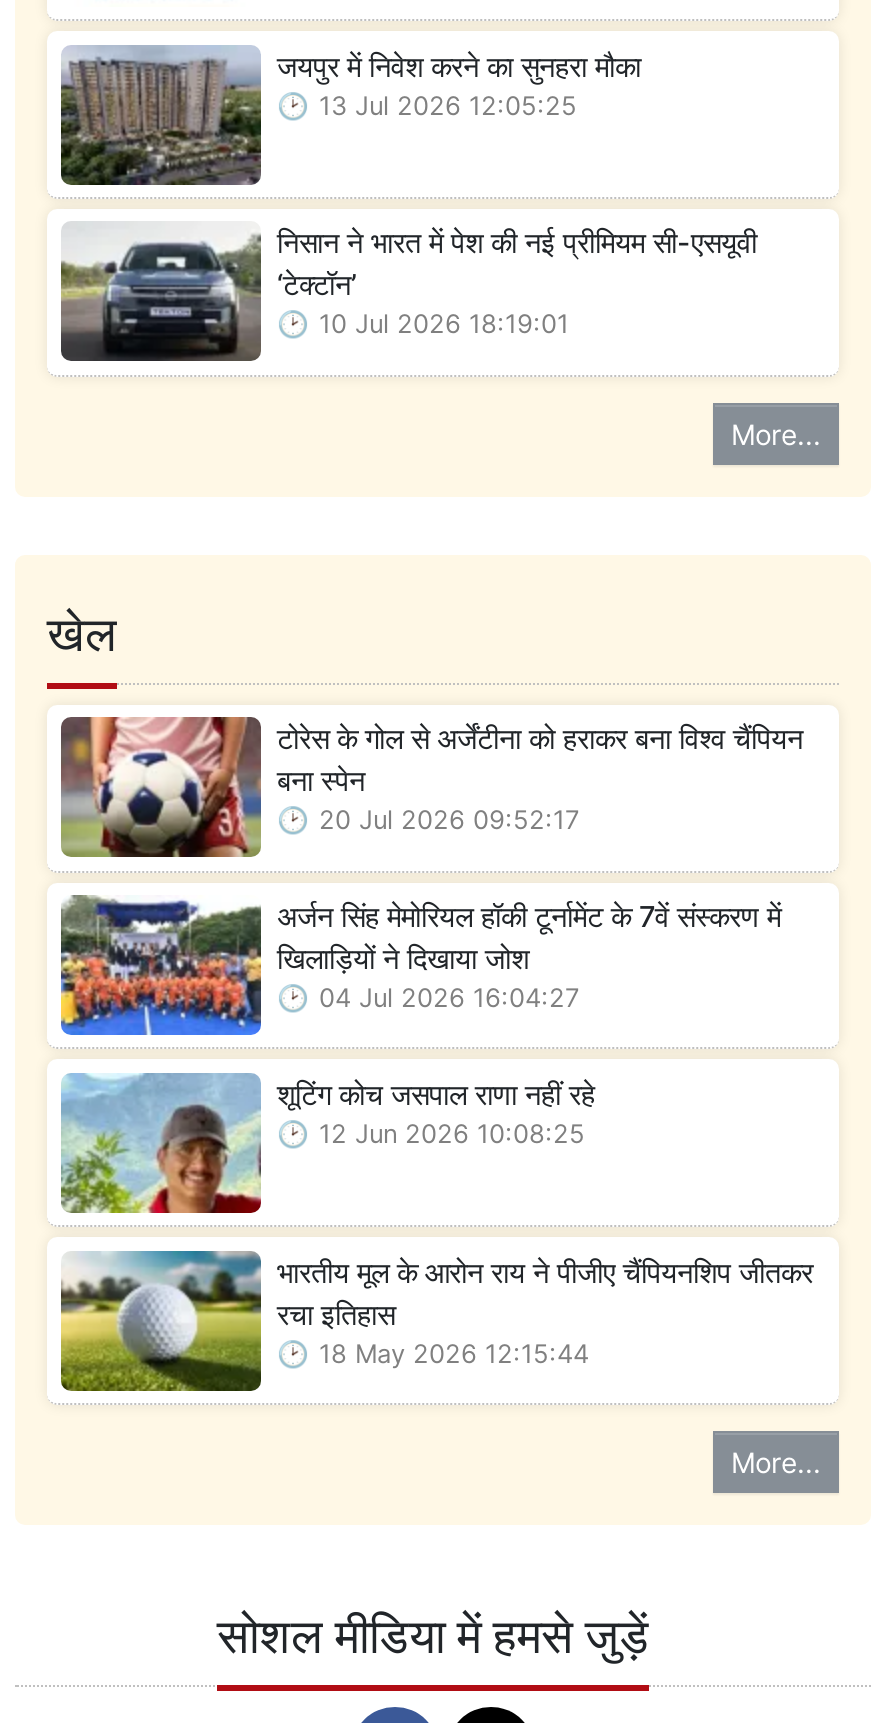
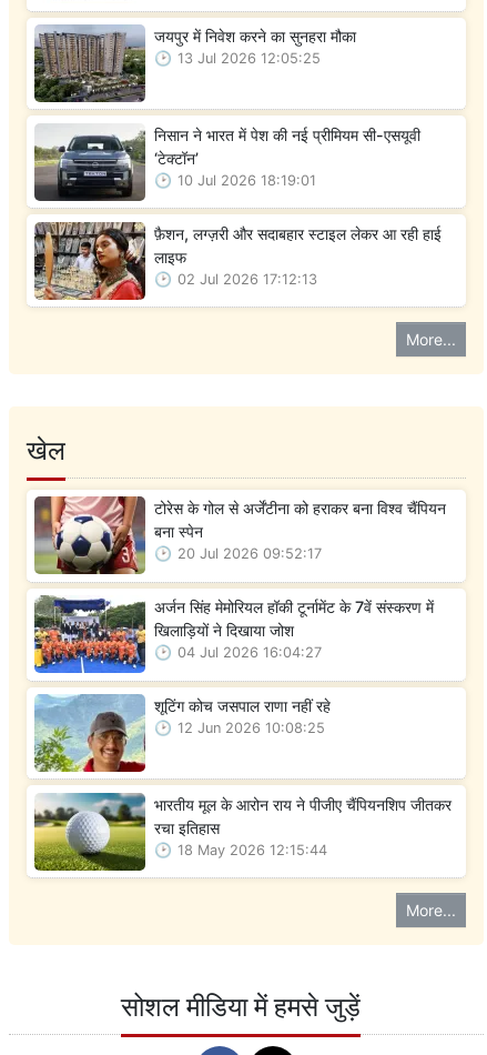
+ [image]
+ फ़ैशन, लग्ज़री और सदाबहार स्टाइल लेकर आ रही हाई
+ लाइफ
+ 02 Jul 2026 17:12:13
